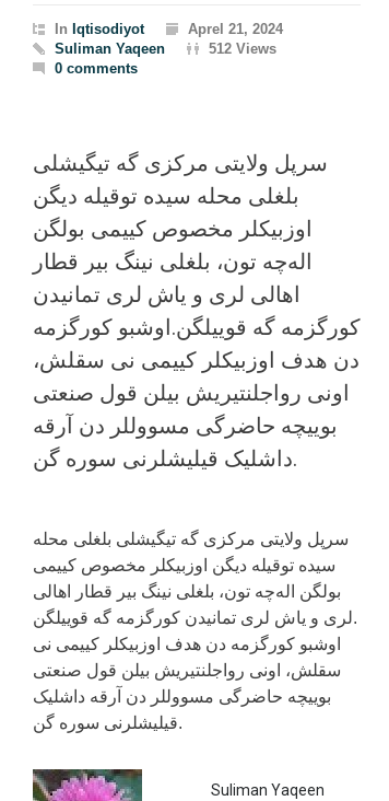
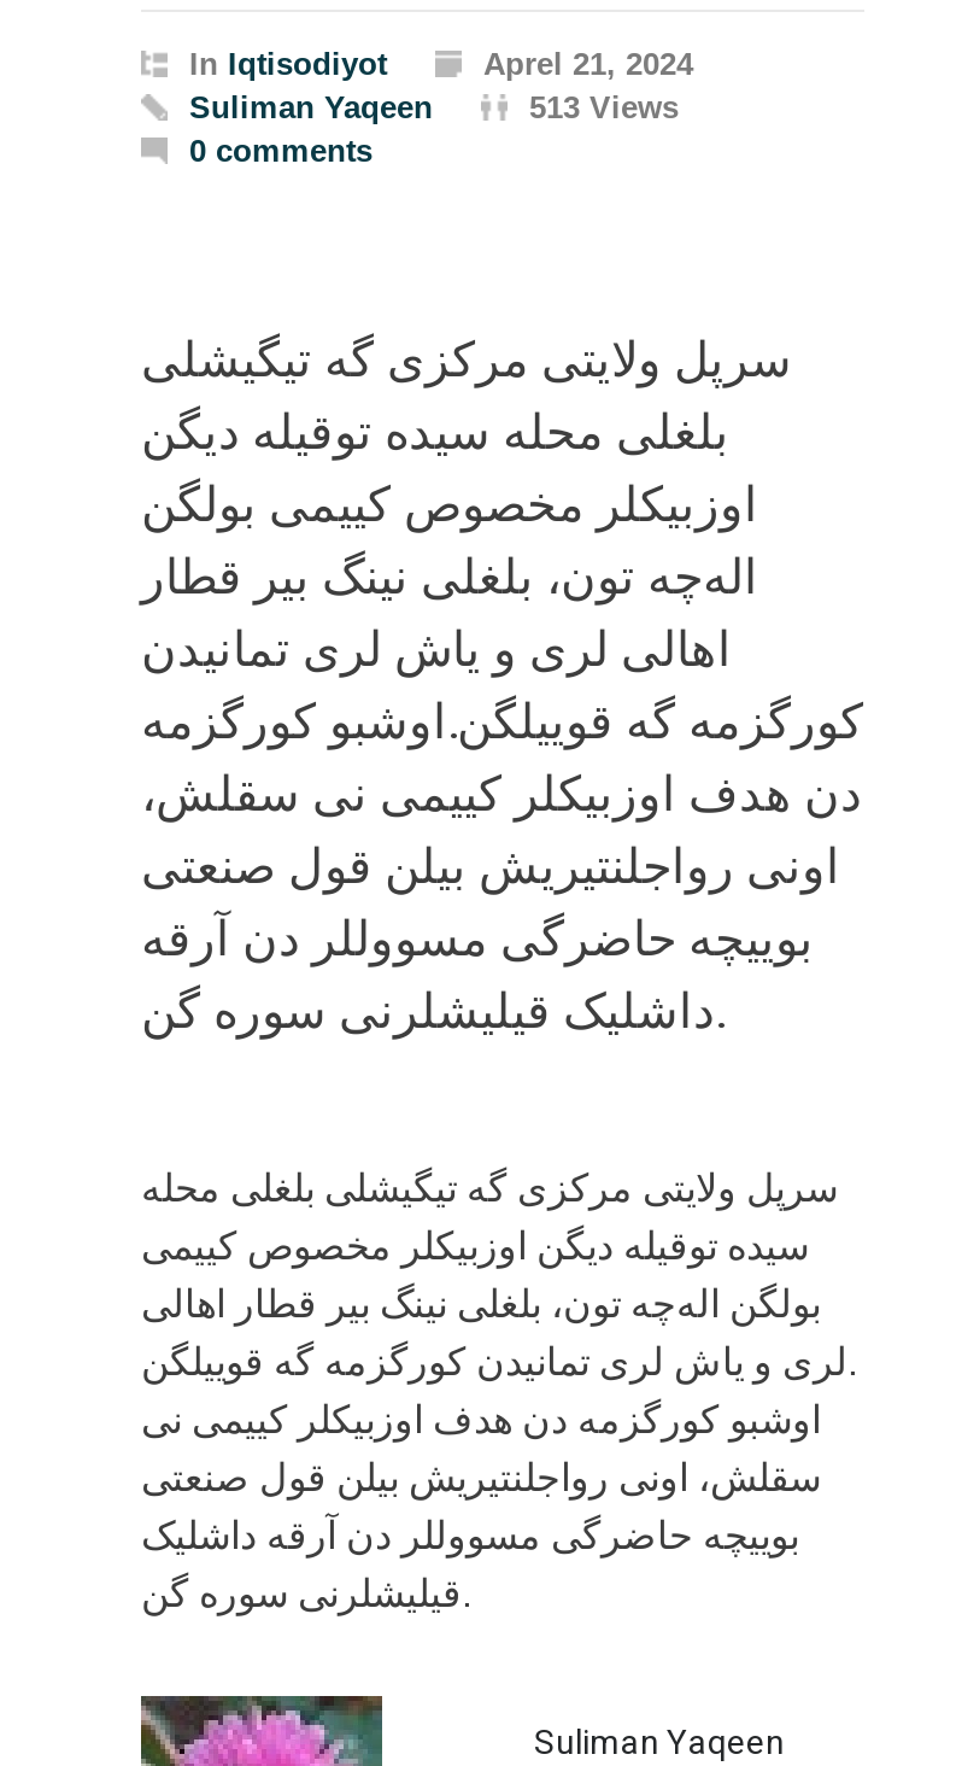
- 512 Views
+ 513 Views
